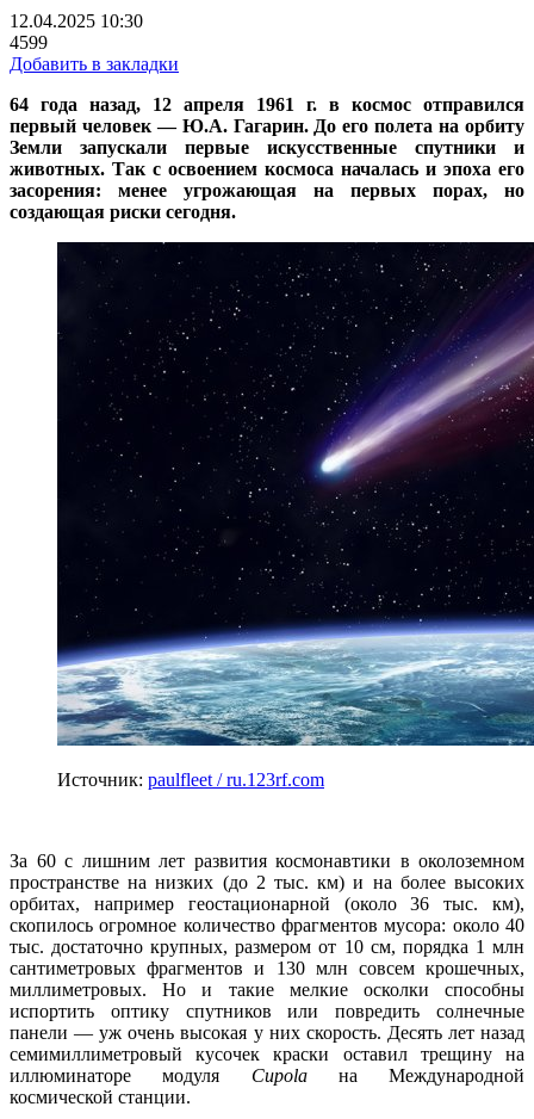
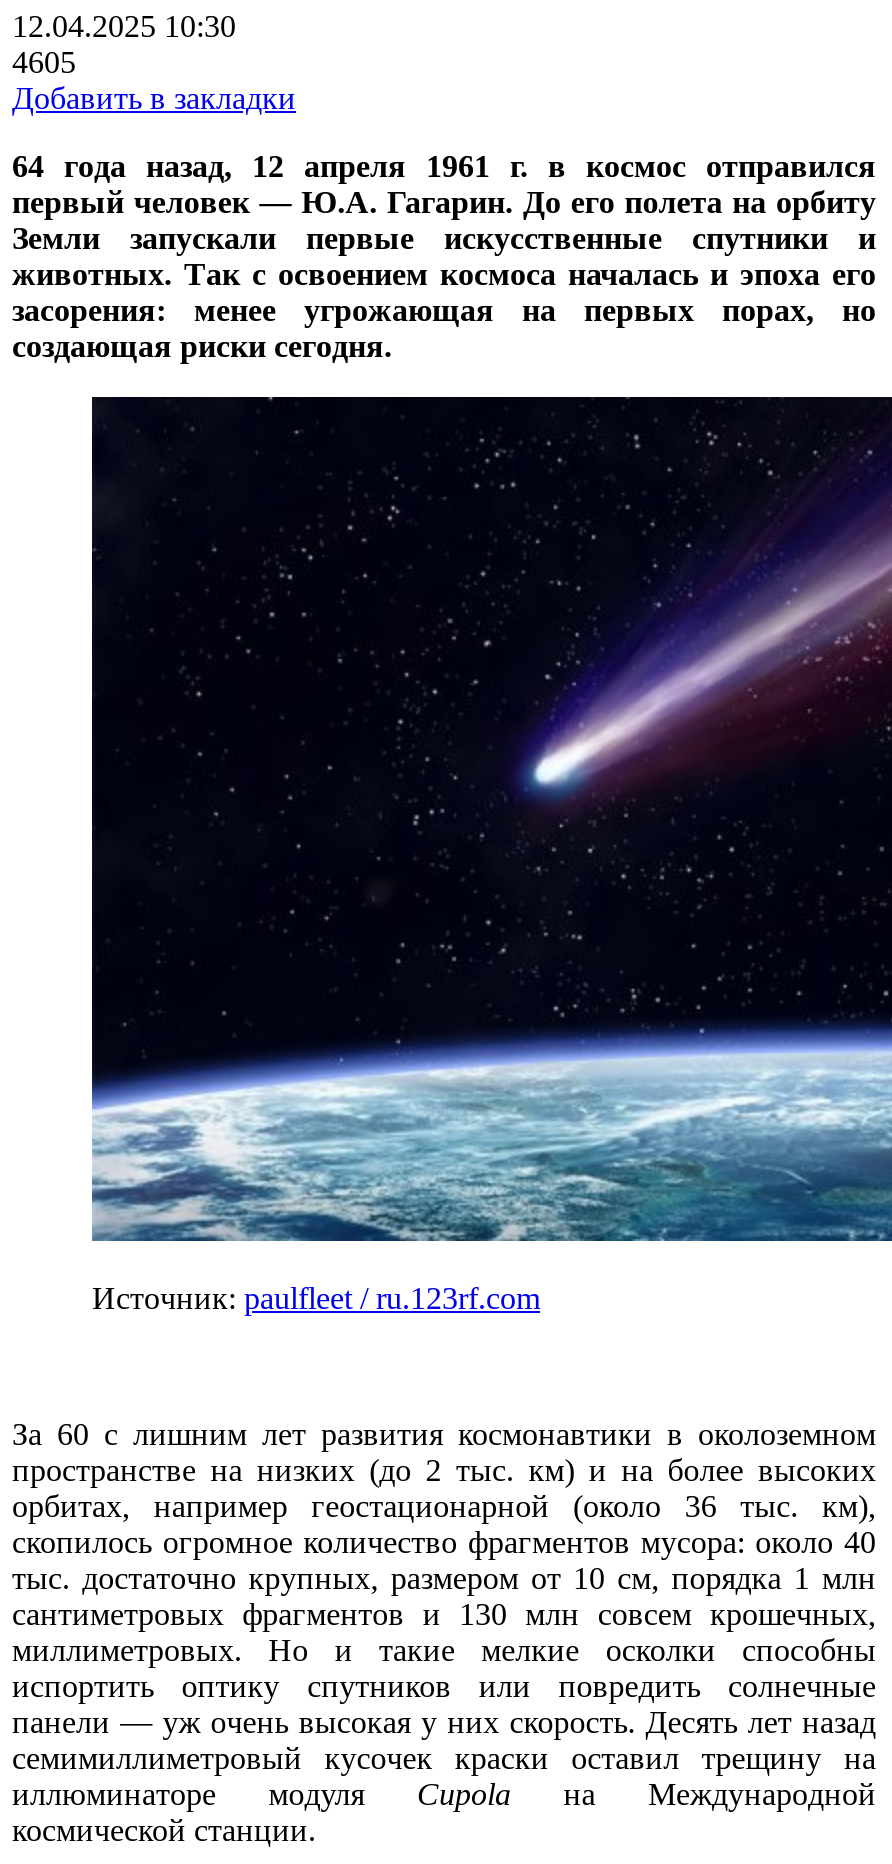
- 4599
+ 4605
